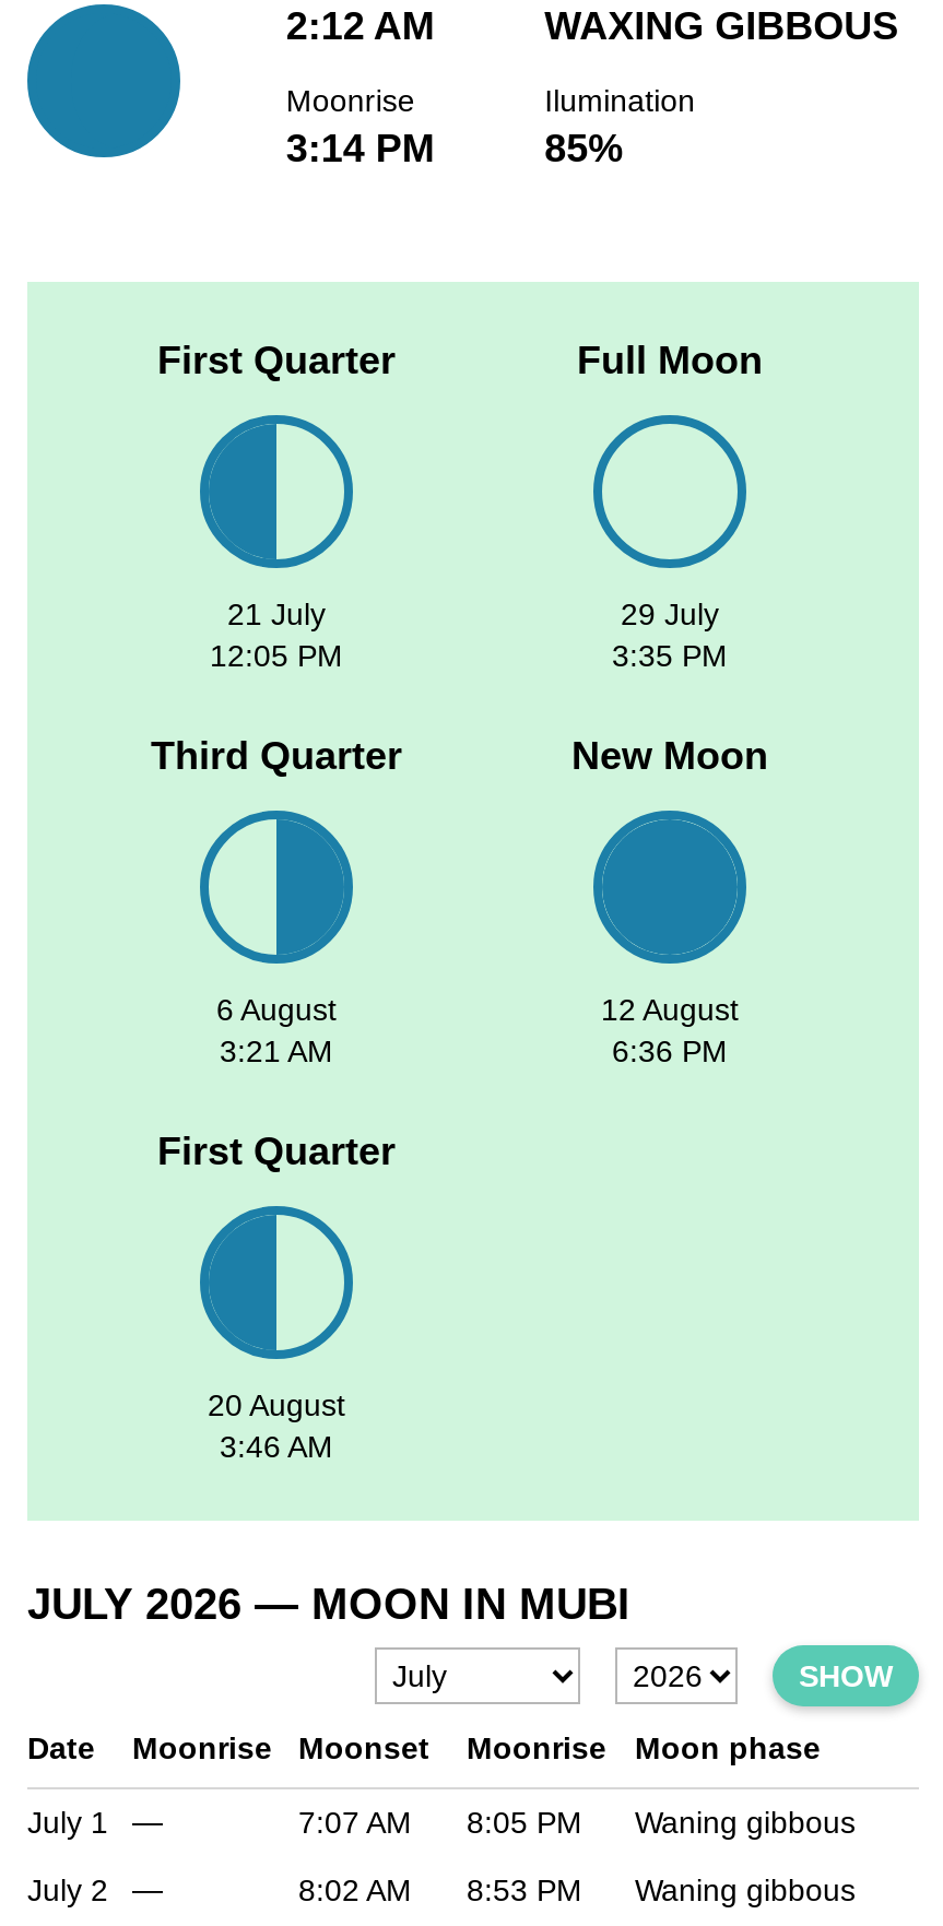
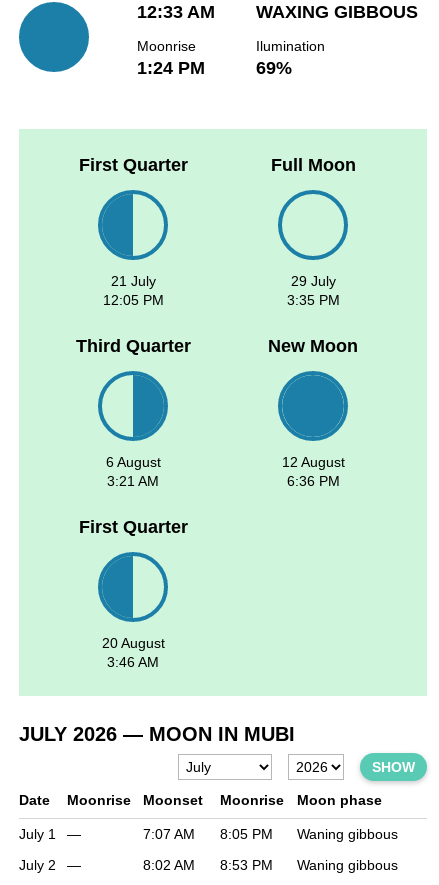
- 2:12 AM
+ 12:33 AM

- 3:14 PM
+ 1:24 PM

- 85%
+ 69%
